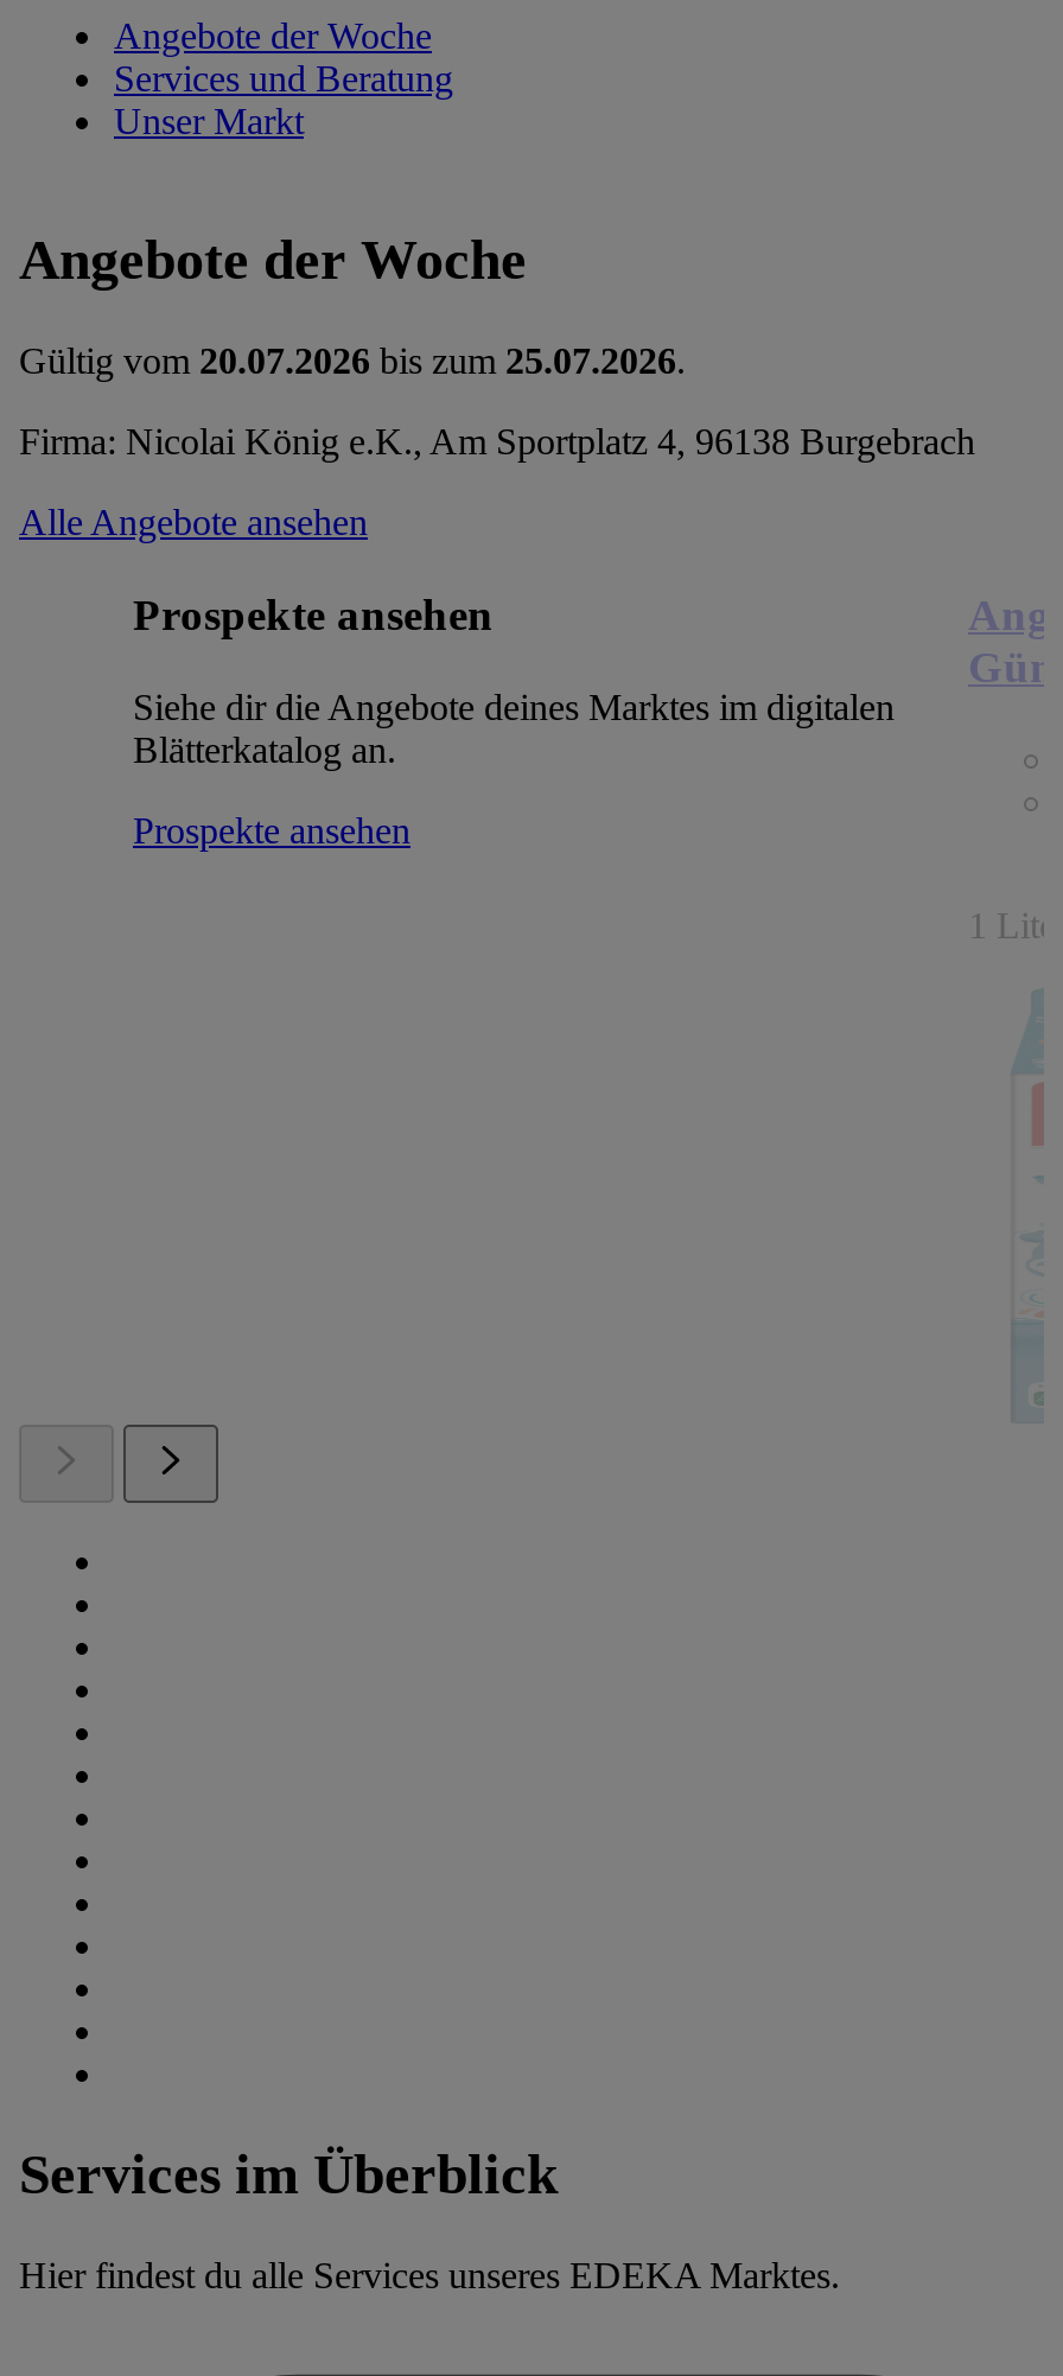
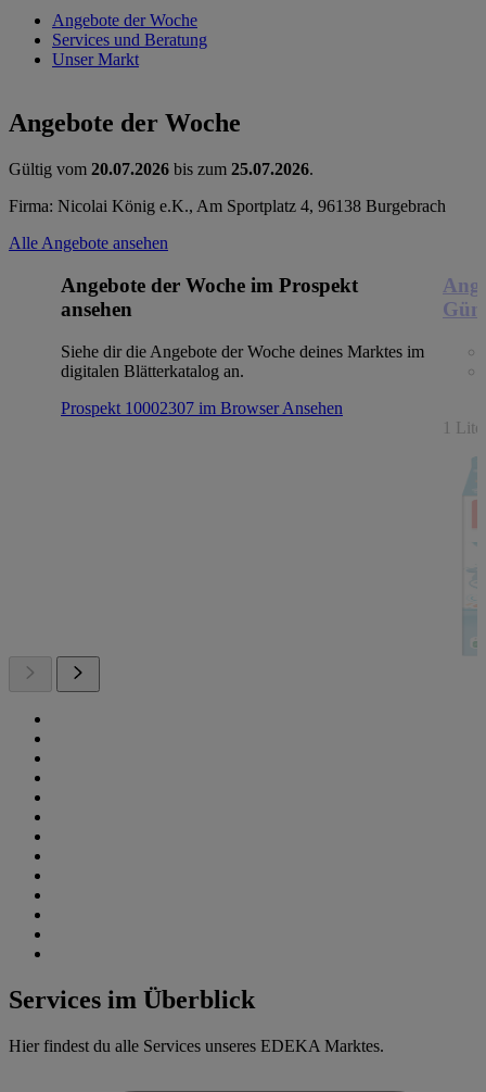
- Prospekte ansehen
+ Angebote der Woche im Prospekt
+ ansehen

- Siehe dir die Angebote deines Marktes im digitalen
- Blätterkatalog an.
+ Siehe dir die Angebote der Woche deines Marktes im
+ digitalen Blätterkatalog an.

- Prospekte ansehen
+ Prospekt 10002307 im Browser Ansehen
